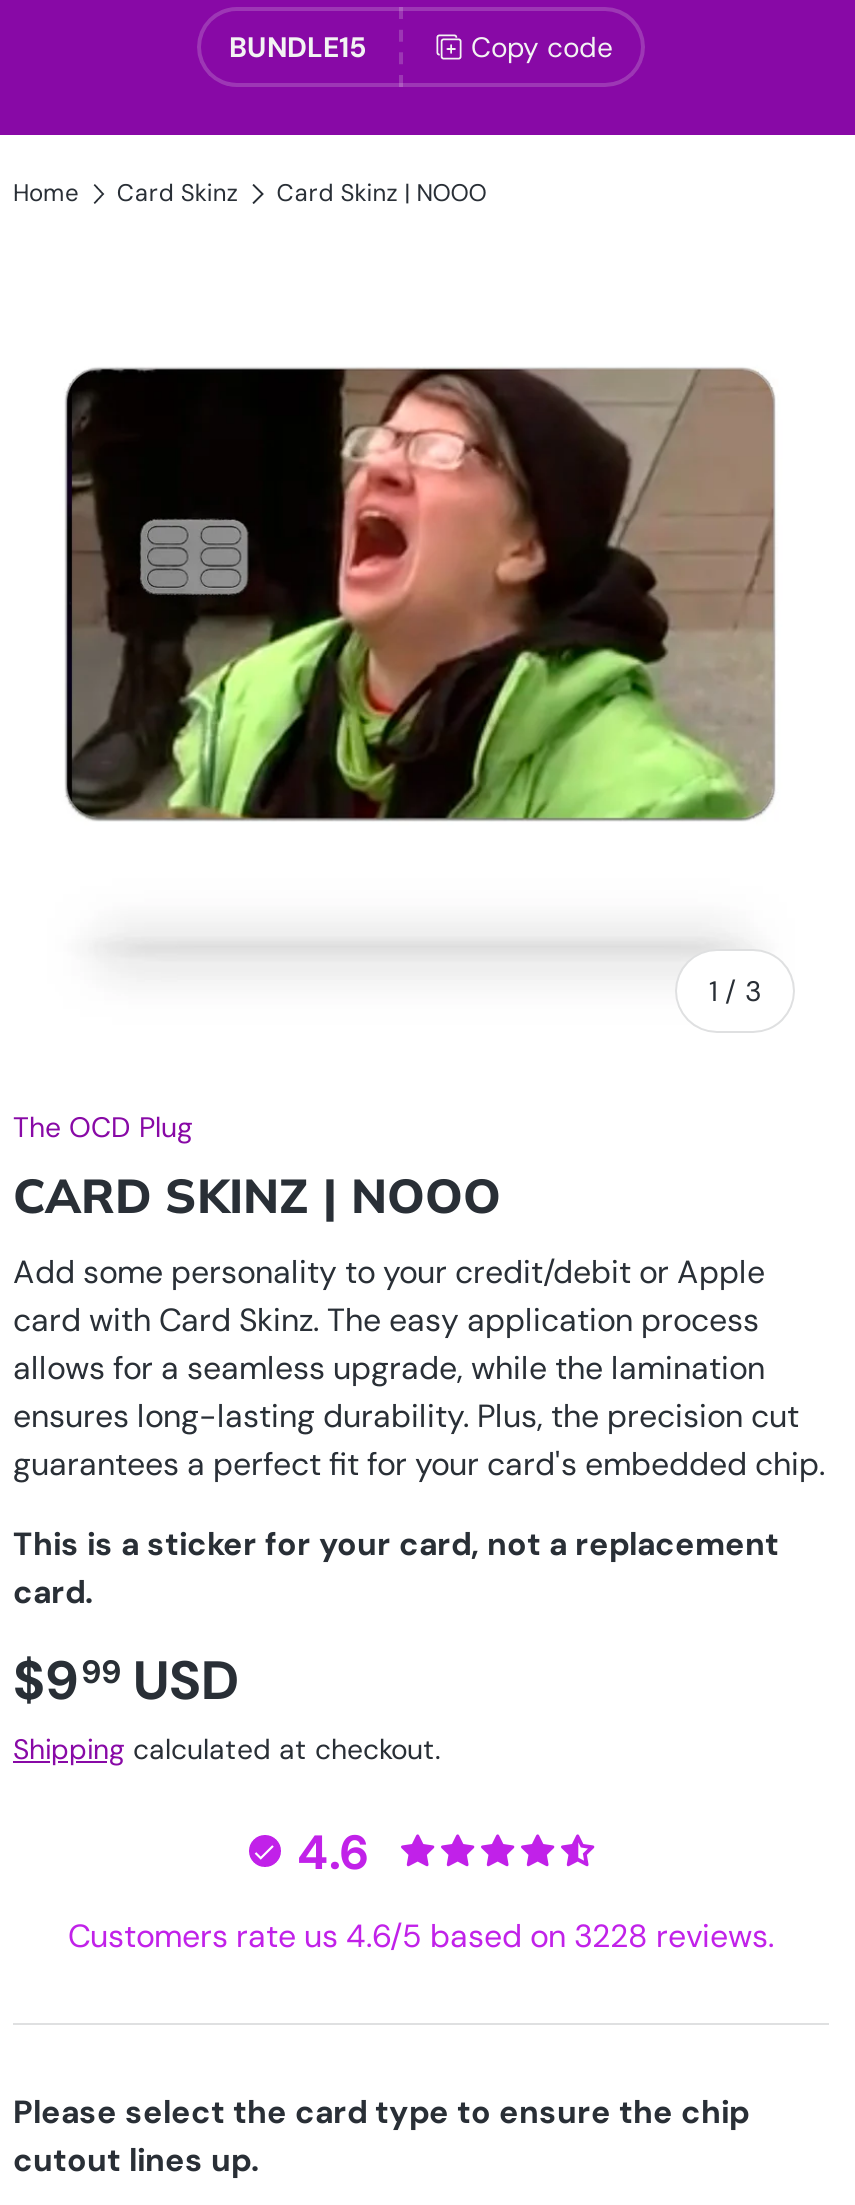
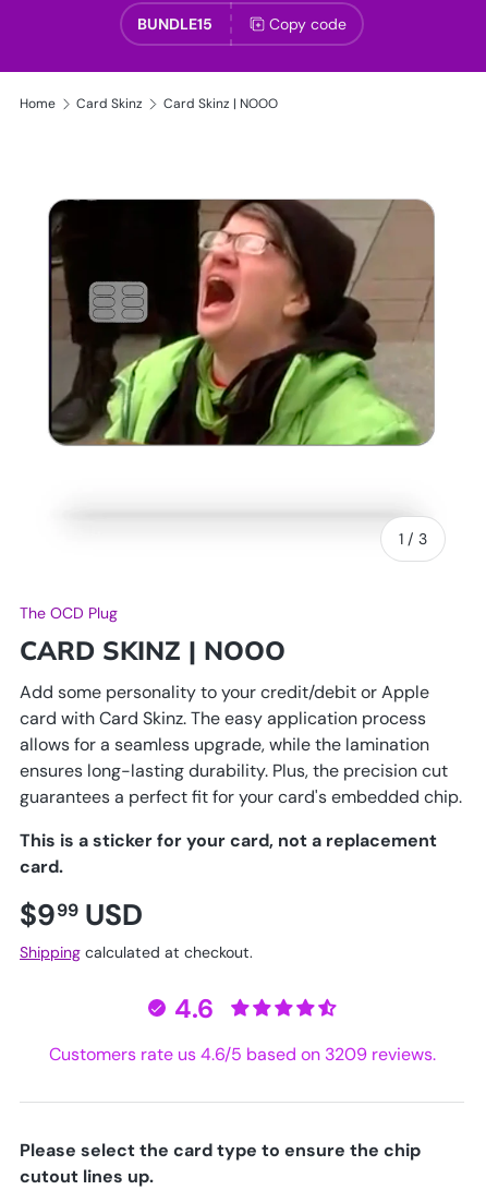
- Customers rate us 4.6/5 based on 3228 reviews.
+ Customers rate us 4.6/5 based on 3209 reviews.
